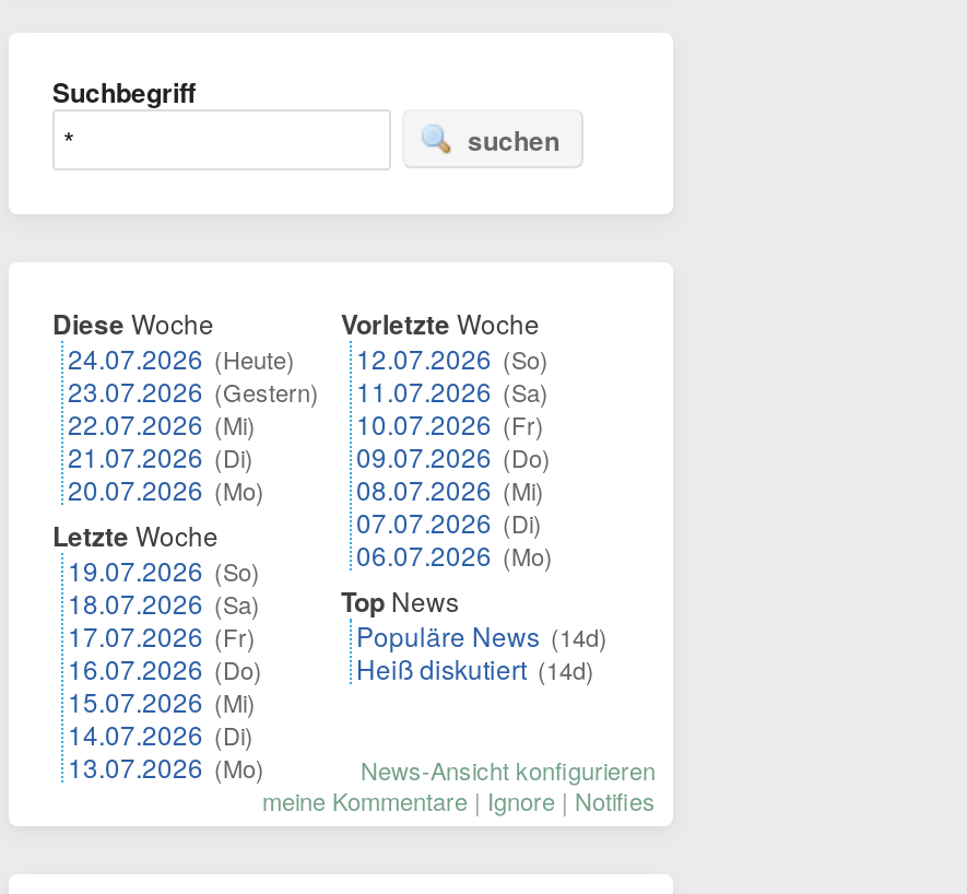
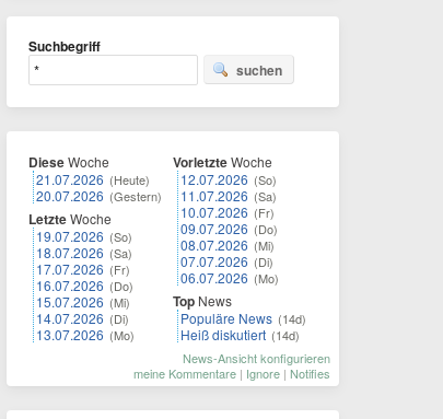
- 24.07.2026 (Heute)
- 23.07.2026 (Gestern)
- 22.07.2026 (Mi)
- 21.07.2026 (Di)
- 20.07.2026 (Mo)
+ 21.07.2026 (Heute)
+ 20.07.2026 (Gestern)

moved up: Letzte Woche | 19.07.2026 (So) | 18.07.2026 (Sa) | 17.07.2026 (Fr) | 16.07.2026 (Do) | 15.07.2026 (Mi) | 14.07.2026 (Di) | 13.07.2026 (Mo)
